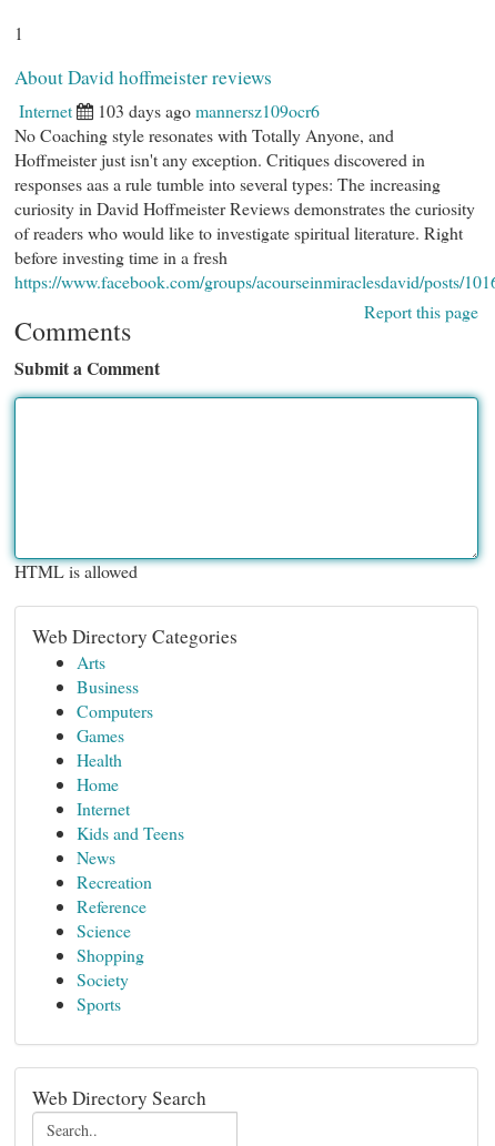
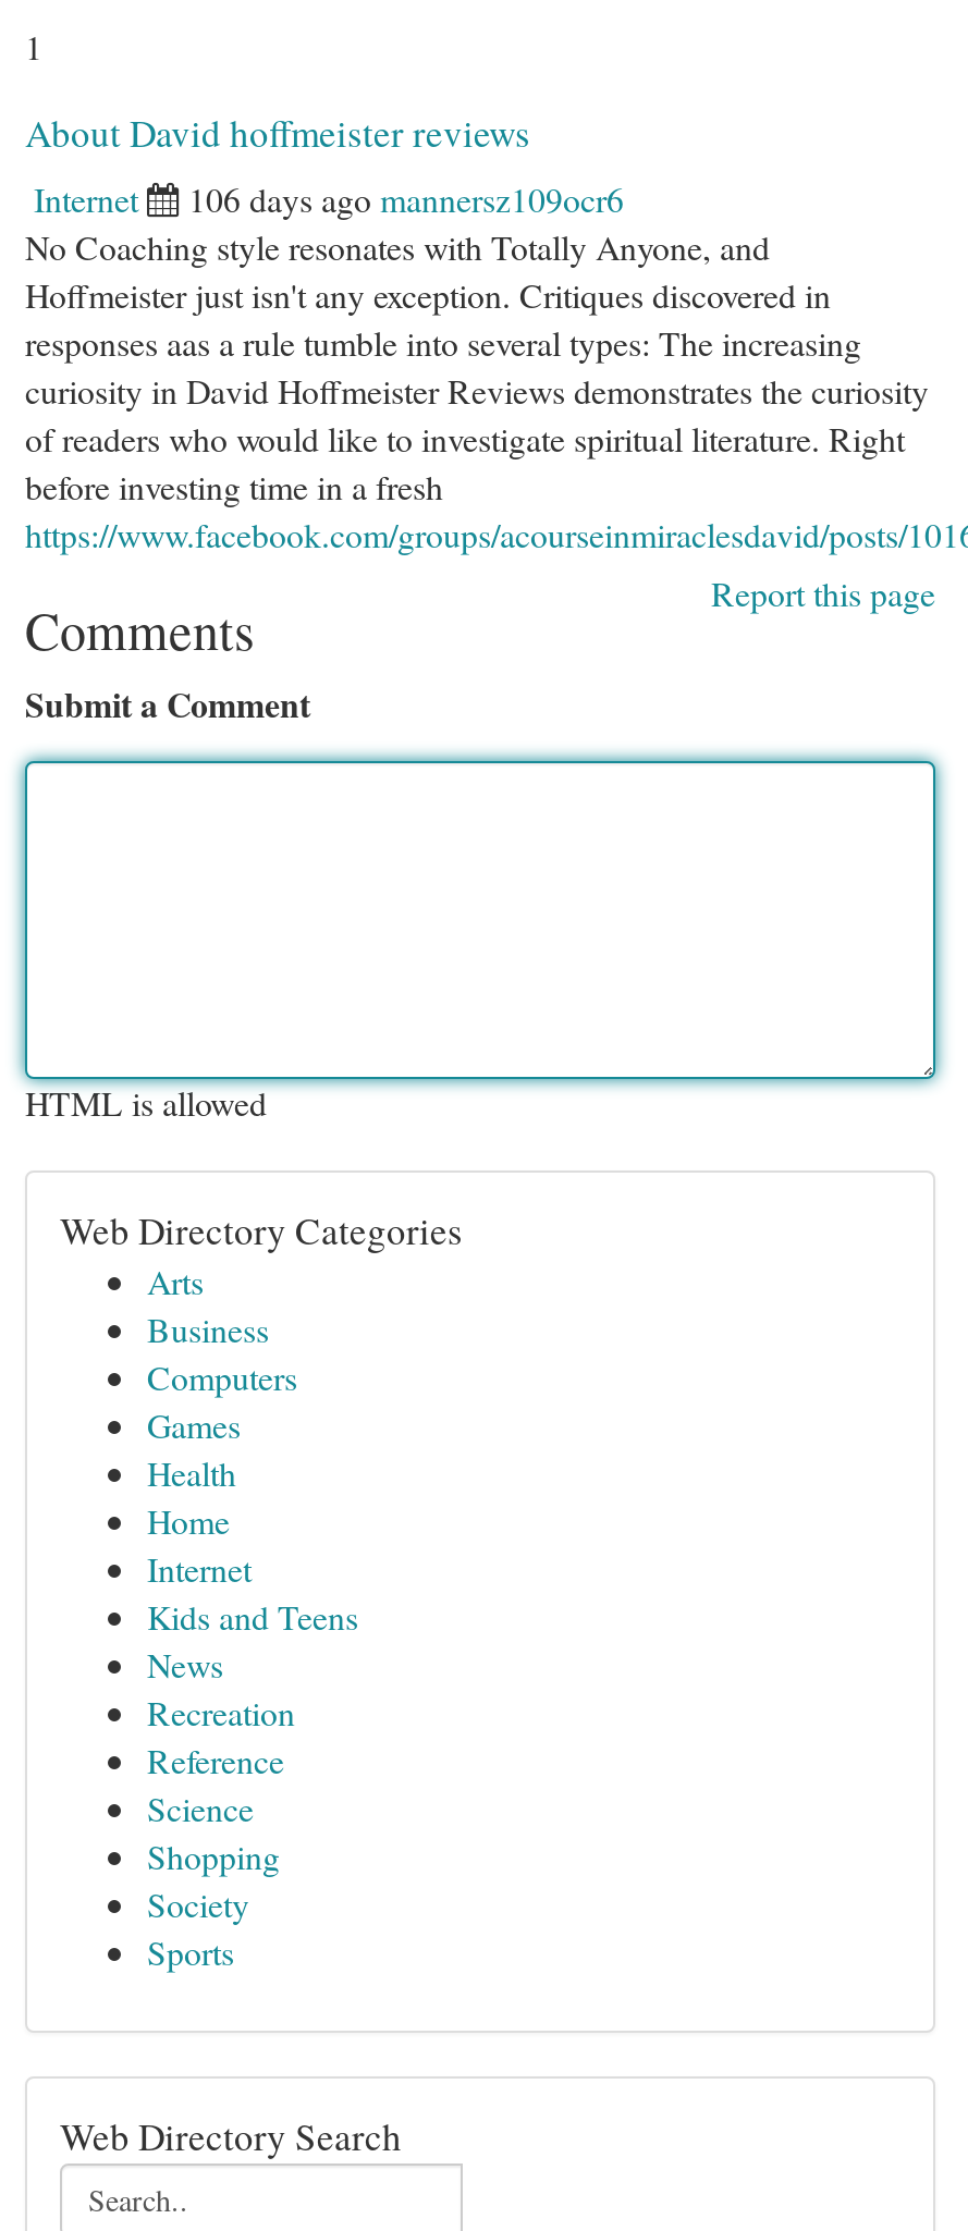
- 103 days ago mannersz109ocr6
+ 106 days ago mannersz109ocr6
